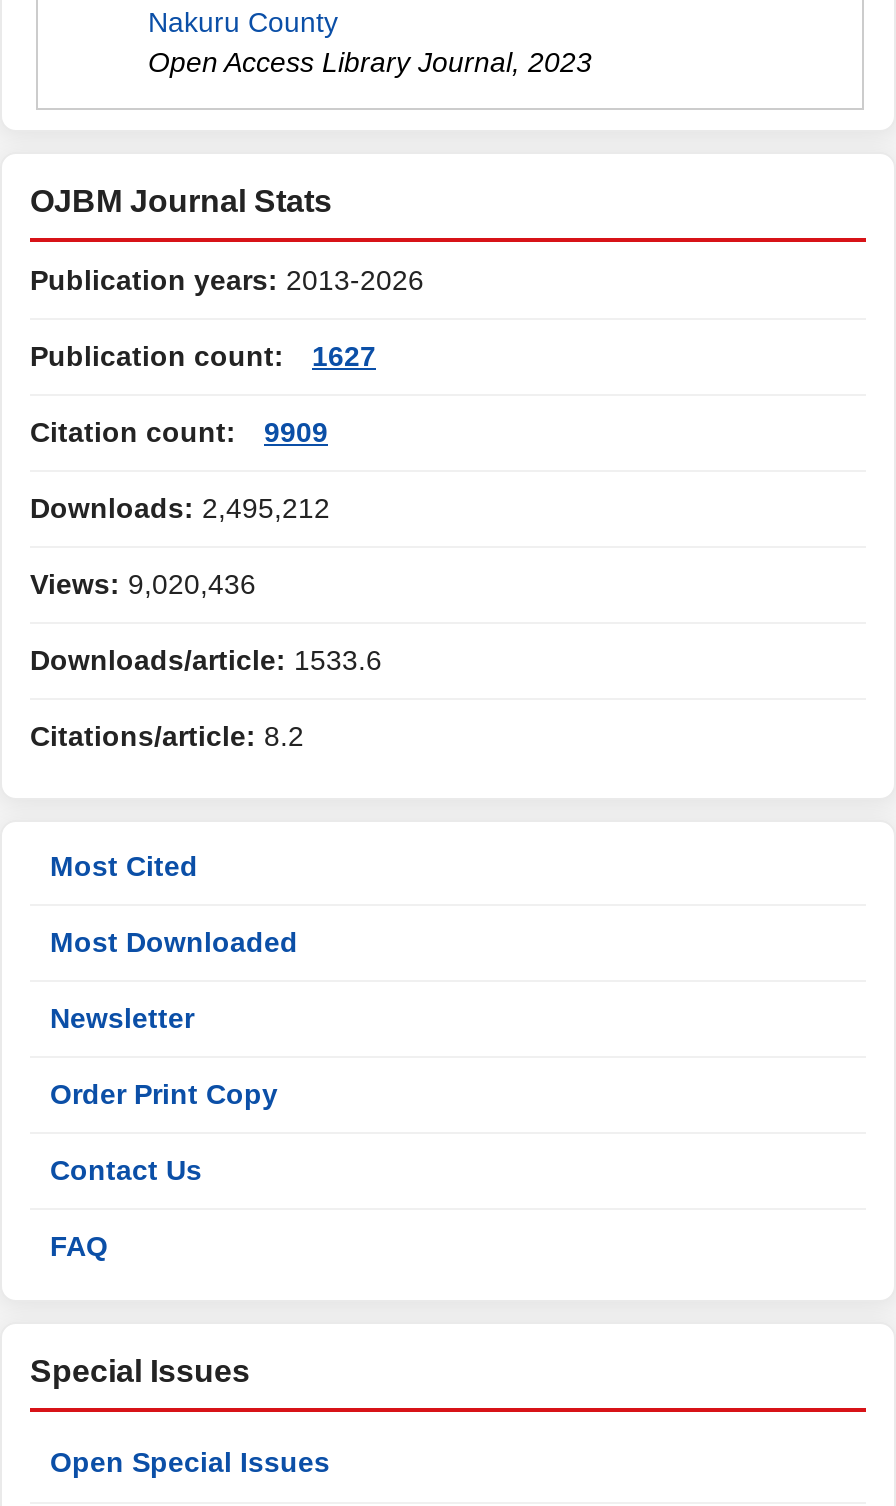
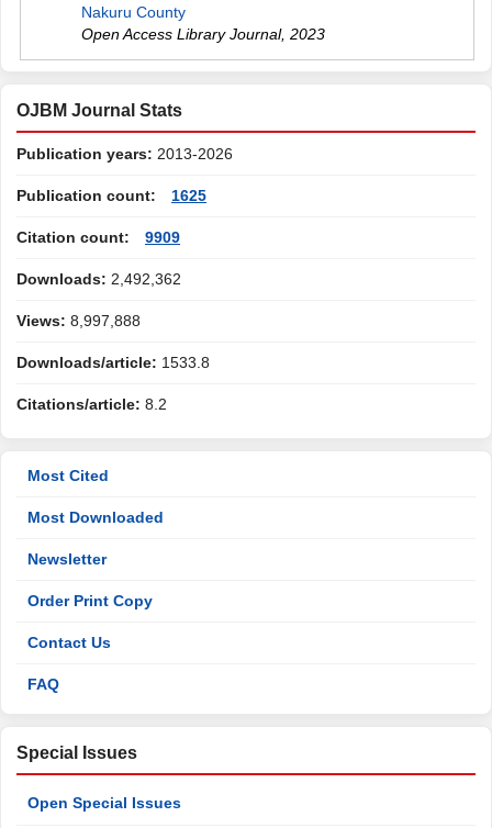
- Publication count: 1627
+ Publication count: 1625

- Downloads: 2,495,212
+ Downloads: 2,492,362

- Views: 9,020,436
+ Views: 8,997,888

- Downloads/article: 1533.6
+ Downloads/article: 1533.8
